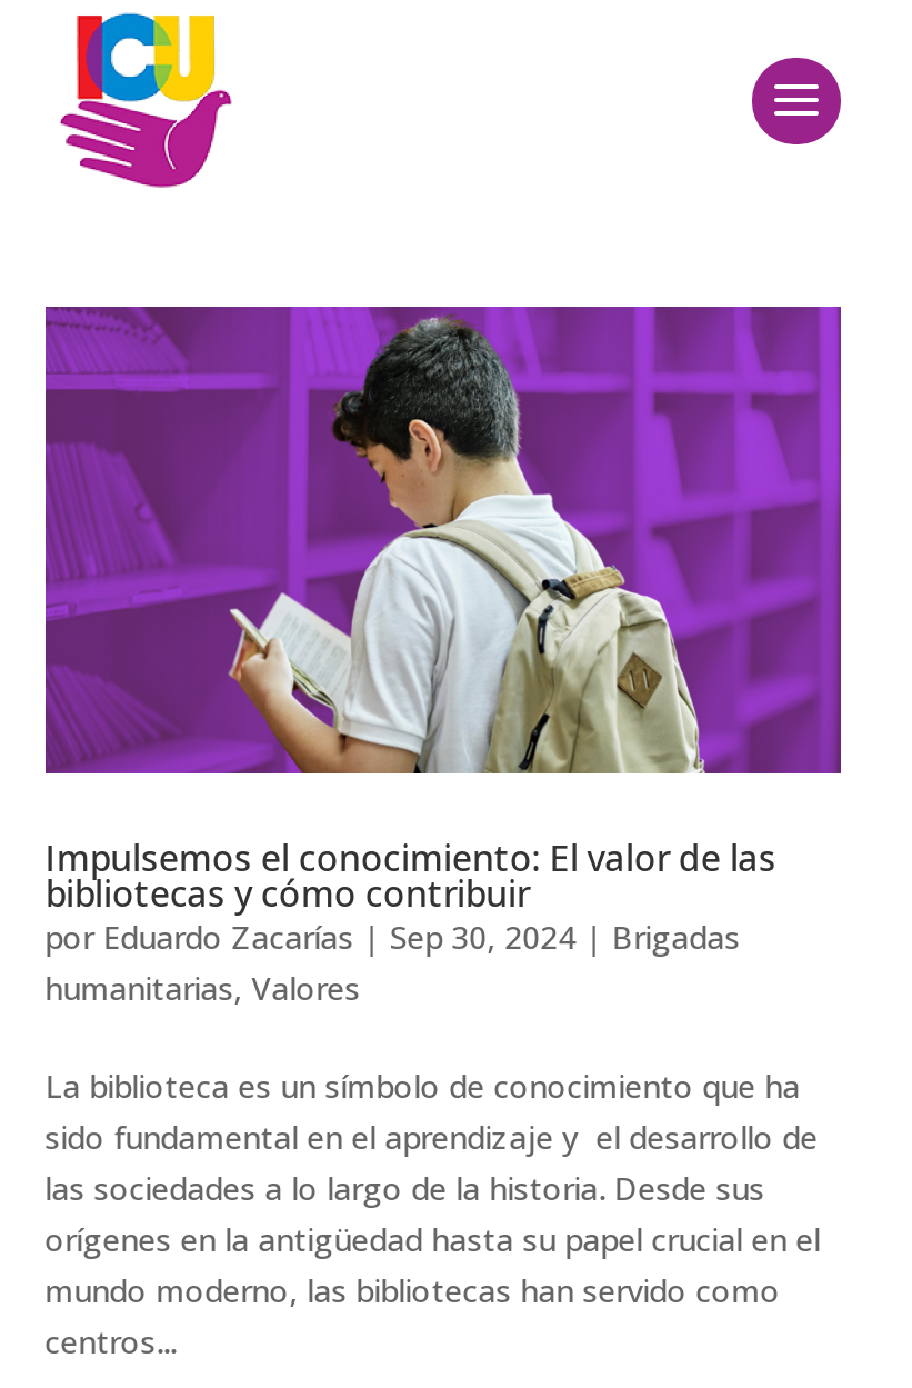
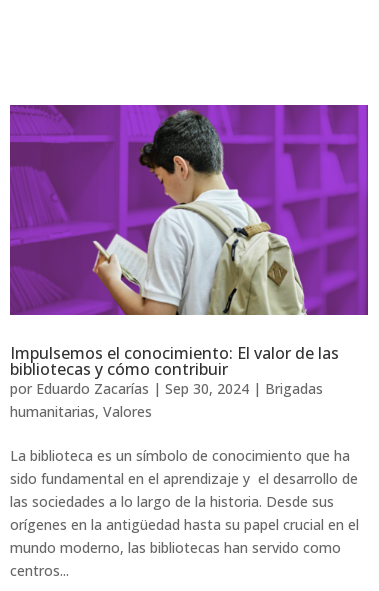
- [image]

- [image]
